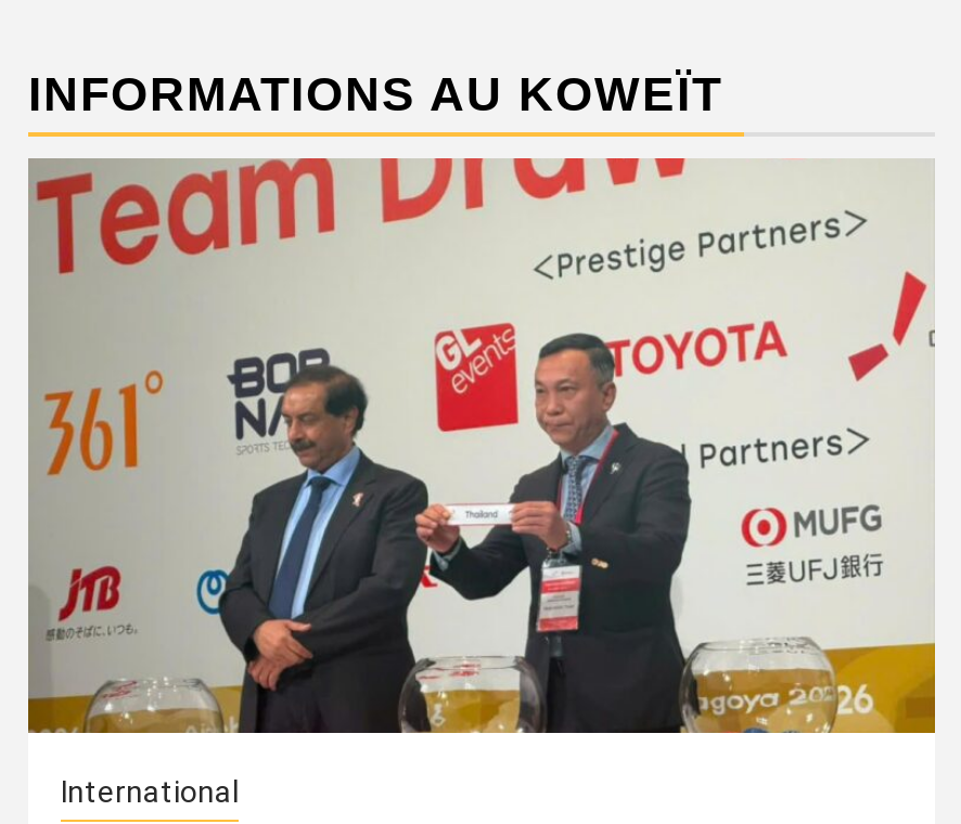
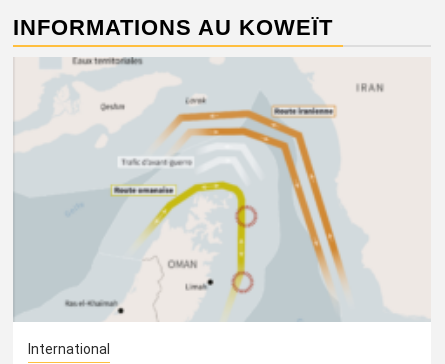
- [image]
+ [image]
